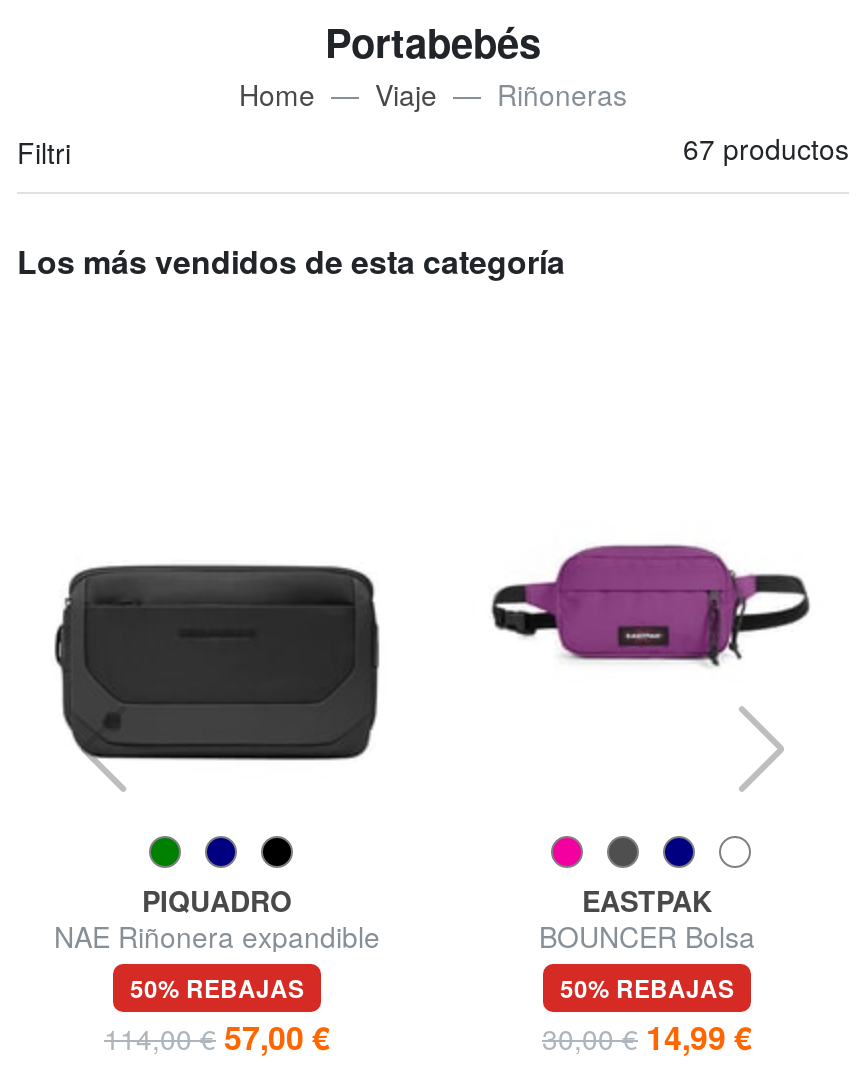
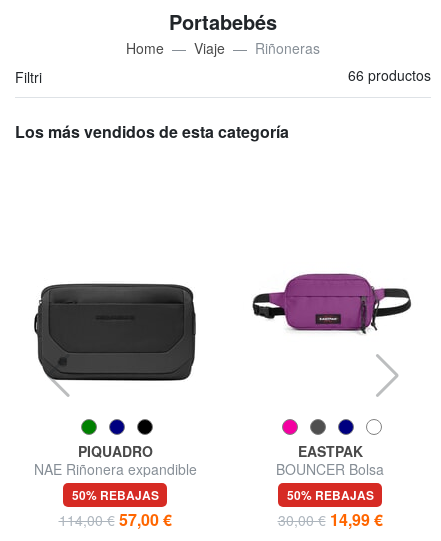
- 67 productos
+ 66 productos
